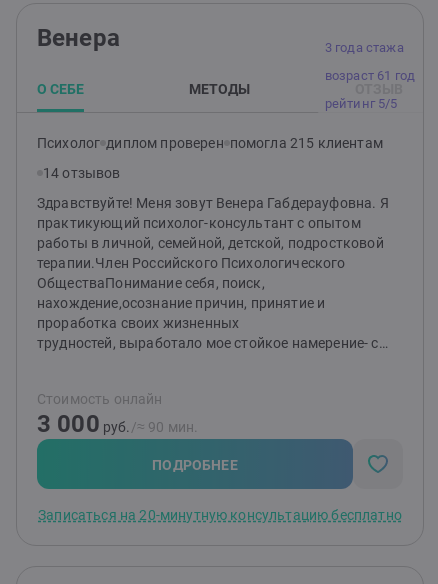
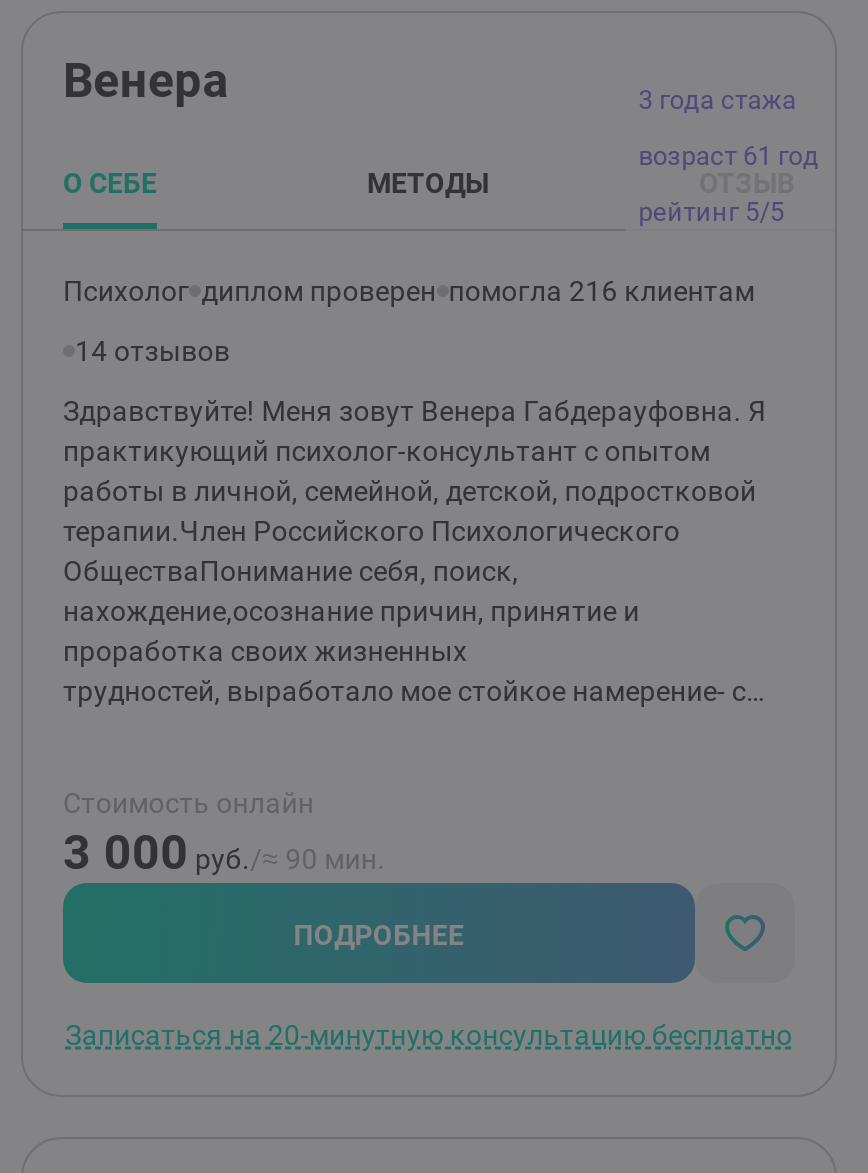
- Психолог диплом проверен помогла 215 клиентам
+ Психолог диплом проверен помогла 216 клиентам
